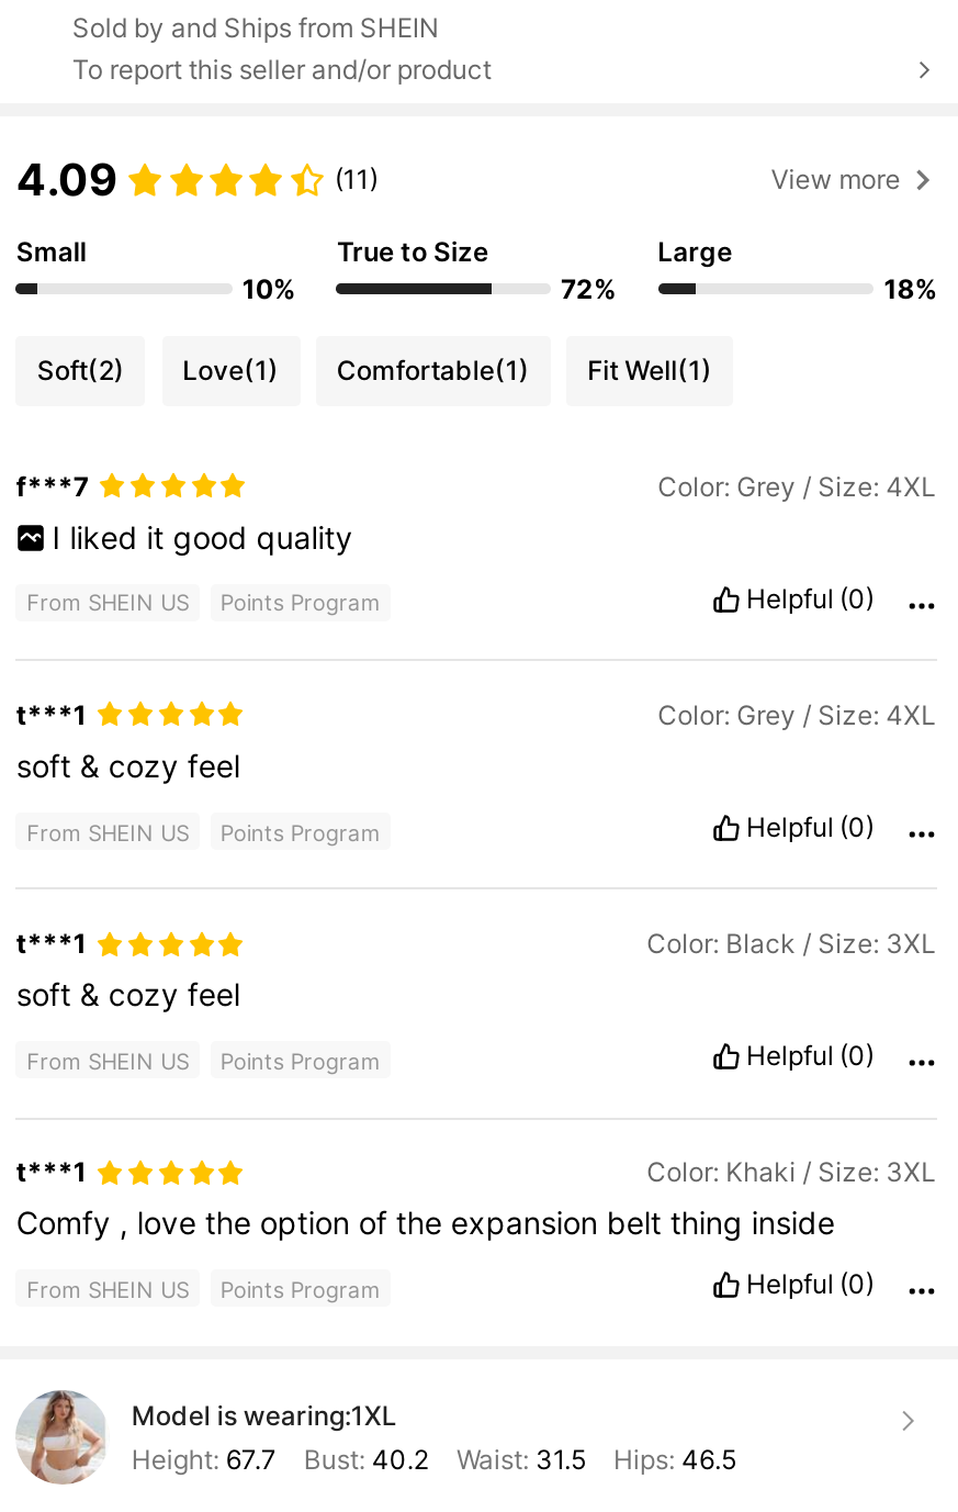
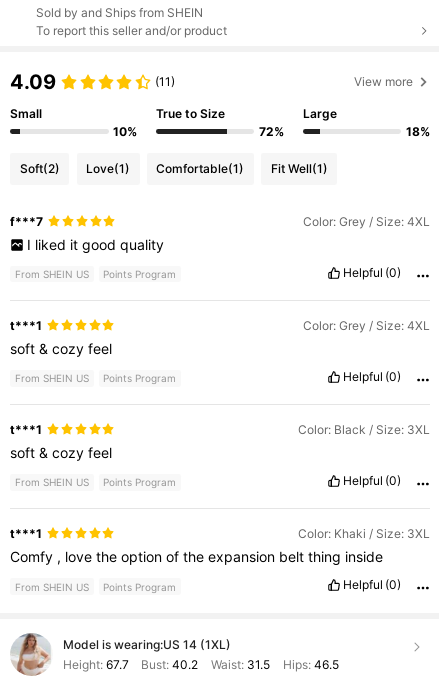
- Model is wearing:1XL
+ Model is wearing:US 14 (1XL)
